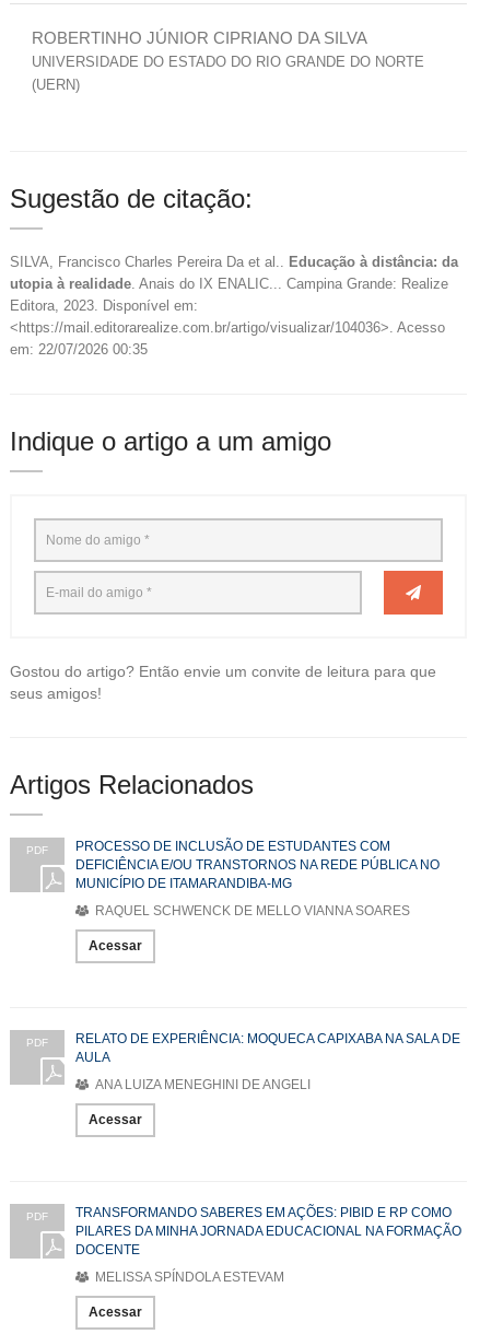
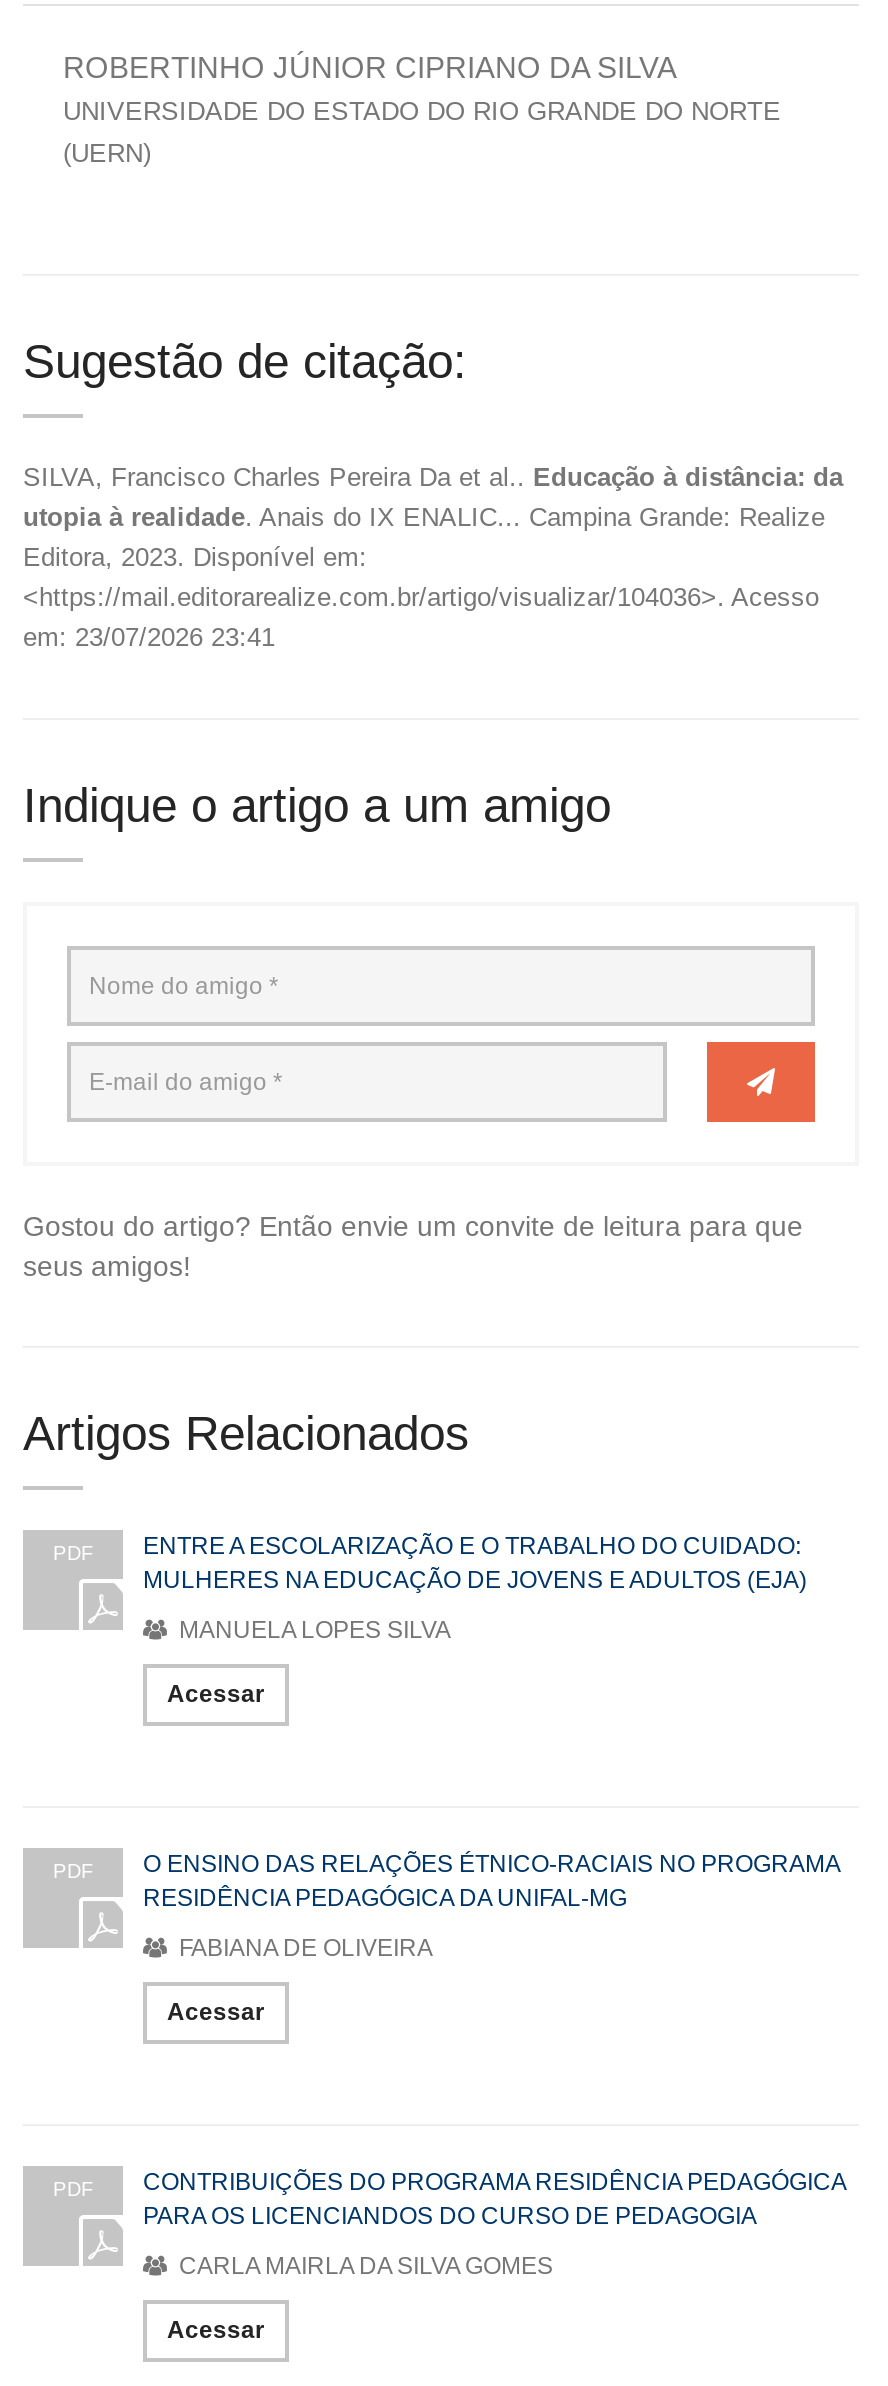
- em: 22/07/2026 00:35
+ em: 23/07/2026 23:41

- PROCESSO DE INCLUSÃO DE ESTUDANTES COM
- DEFICIÊNCIA E/OU TRANSTORNOS NA REDE PÚBLICA NO
- MUNICÍPIO DE ITAMARANDIBA-MG
+ ENTRE A ESCOLARIZAÇÃO E O TRABALHO DO CUIDADO:
+ MULHERES NA EDUCAÇÃO DE JOVENS E ADULTOS (EJA)

- RAQUEL SCHWENCK DE MELLO VIANNA SOARES
+ MANUELA LOPES SILVA

- RELATO DE EXPERIÊNCIA: MOQUECA CAPIXABA NA SALA DE
- AULA
+ O ENSINO DAS RELAÇÕES ÉTNICO-RACIAIS NO PROGRAMA
+ RESIDÊNCIA PEDAGÓGICA DA UNIFAL-MG

- ANA LUIZA MENEGHINI DE ANGELI
+ FABIANA DE OLIVEIRA

- TRANSFORMANDO SABERES EM AÇÕES: PIBID E RP COMO
- PILARES DA MINHA JORNADA EDUCACIONAL NA FORMAÇÃO
- DOCENTE
+ CONTRIBUIÇÕES DO PROGRAMA RESIDÊNCIA PEDAGÓGICA
+ PARA OS LICENCIANDOS DO CURSO DE PEDAGOGIA

- MELISSA SPÍNDOLA ESTEVAM
+ CARLA MAIRLA DA SILVA GOMES
